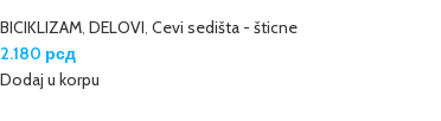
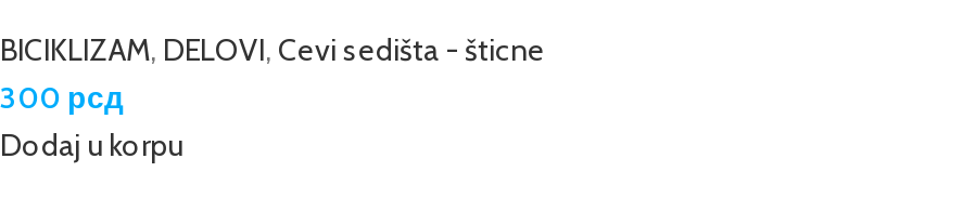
- 2.180 рсд
+ 300 рсд
